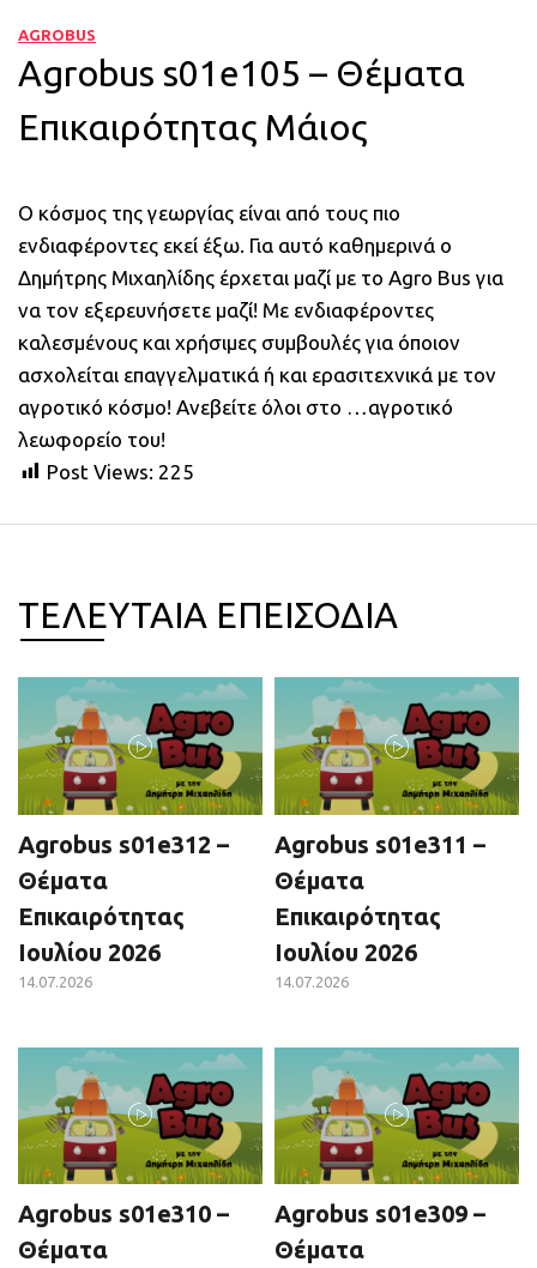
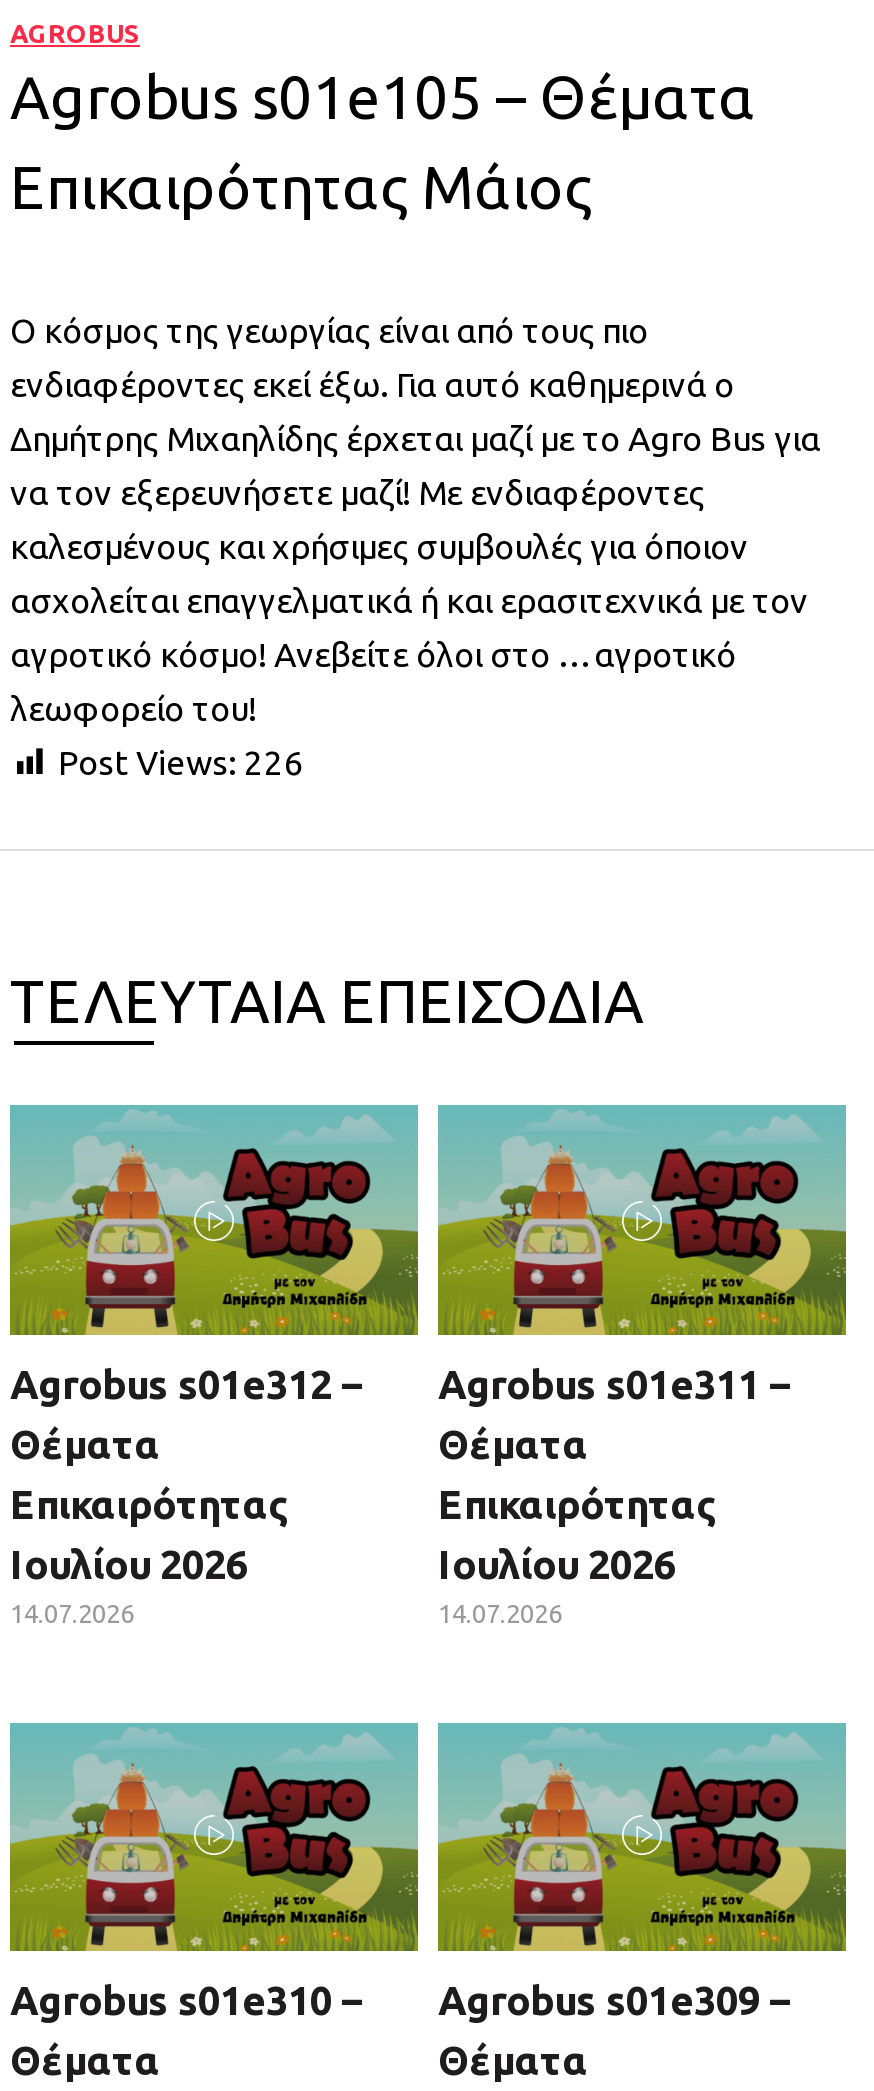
- Post Views: 225
+ Post Views: 226
